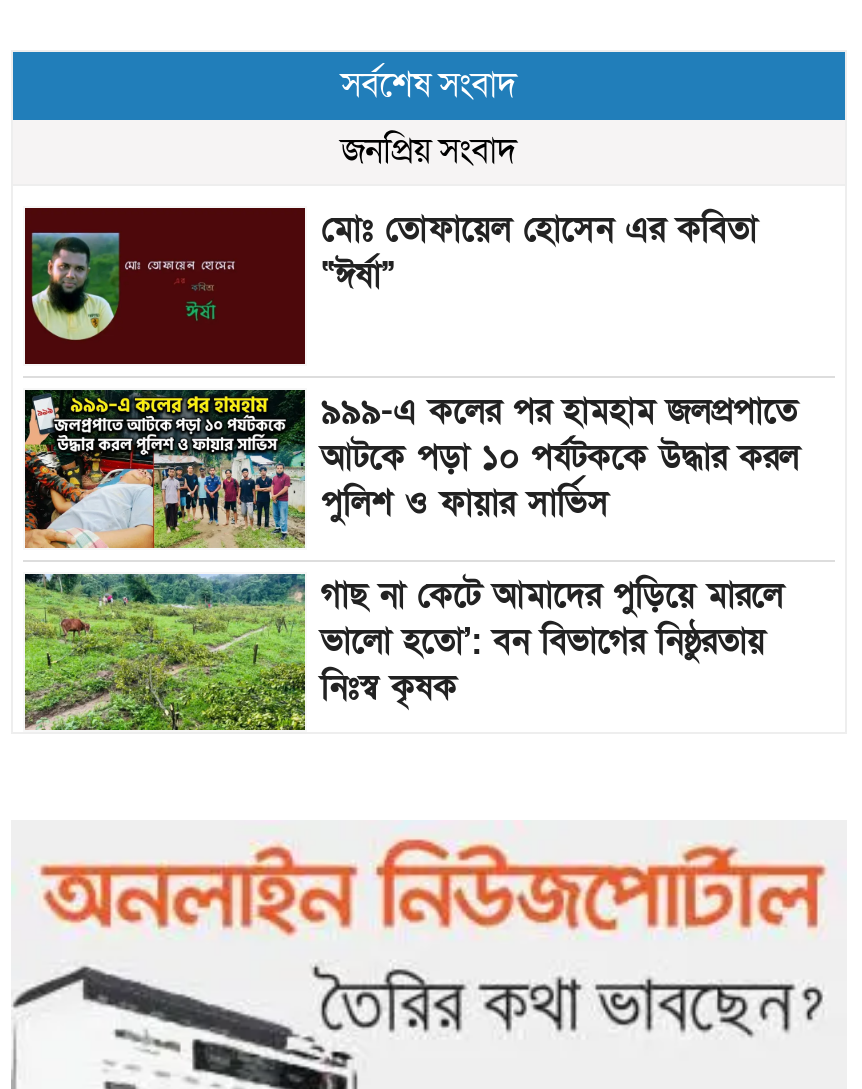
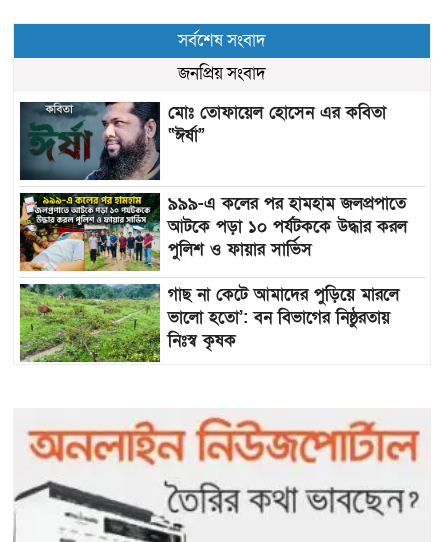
- [image]
+ [image]
